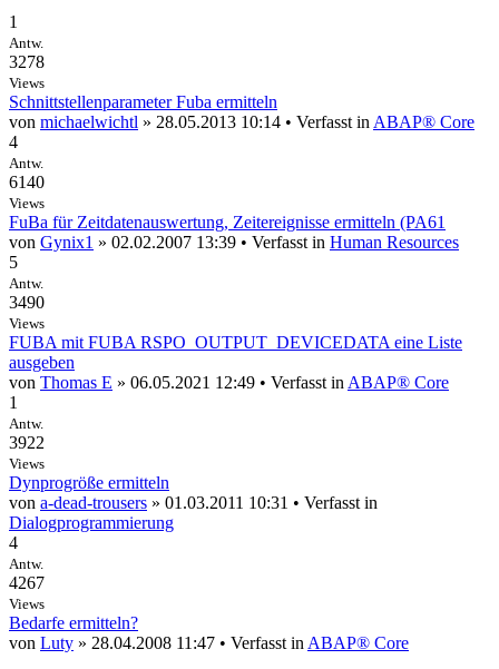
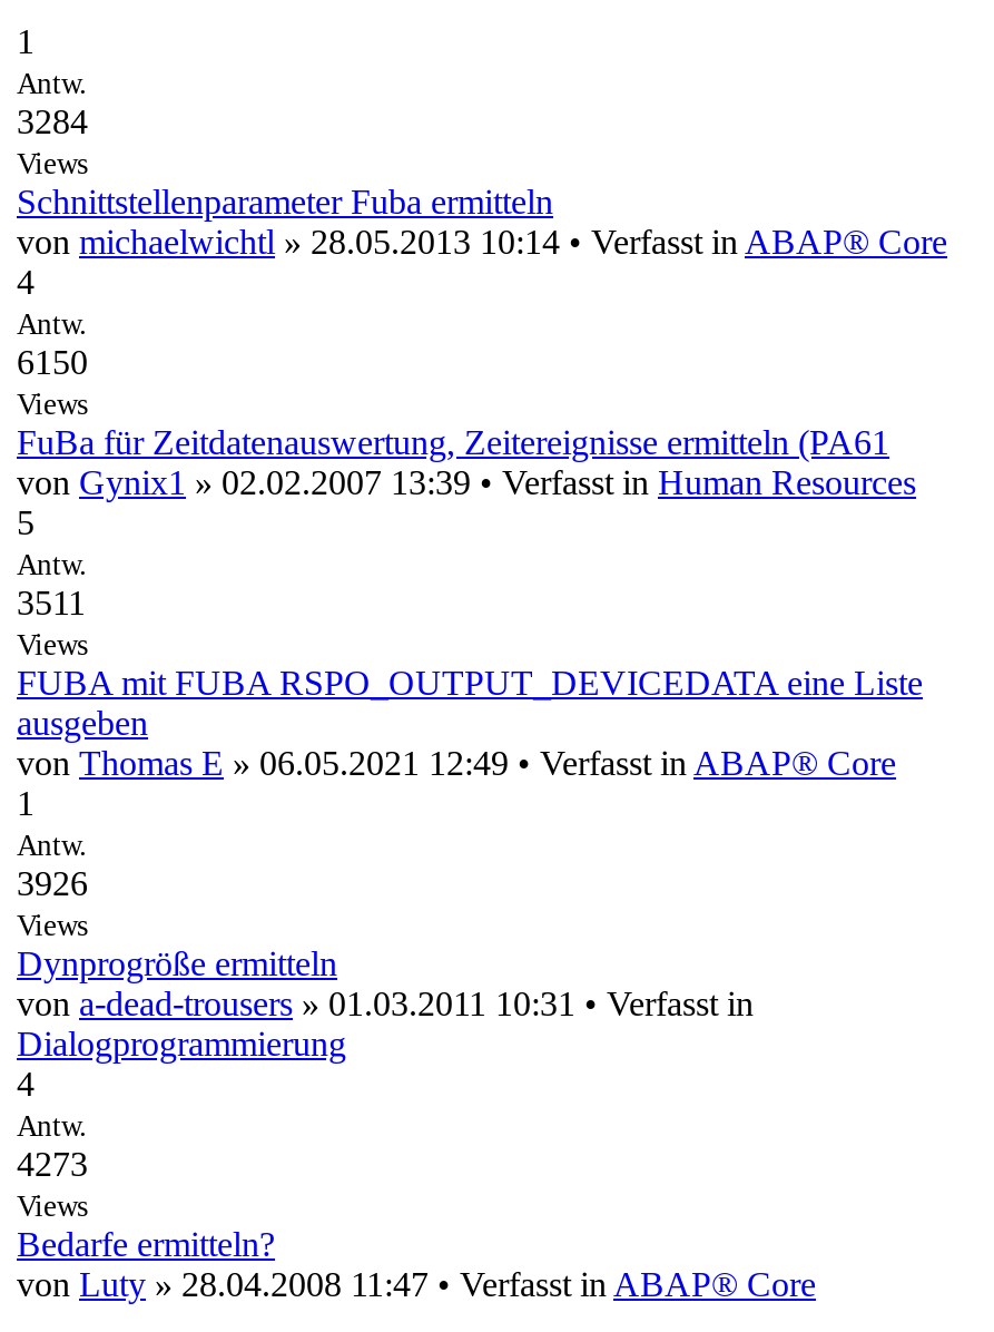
- 3278
+ 3284

- 6140
+ 6150

- 3490
+ 3511

- 3922
+ 3926

- 4267
+ 4273
